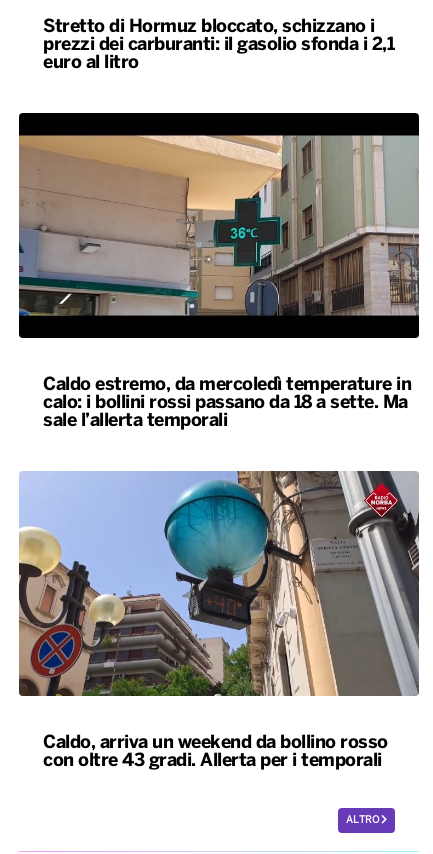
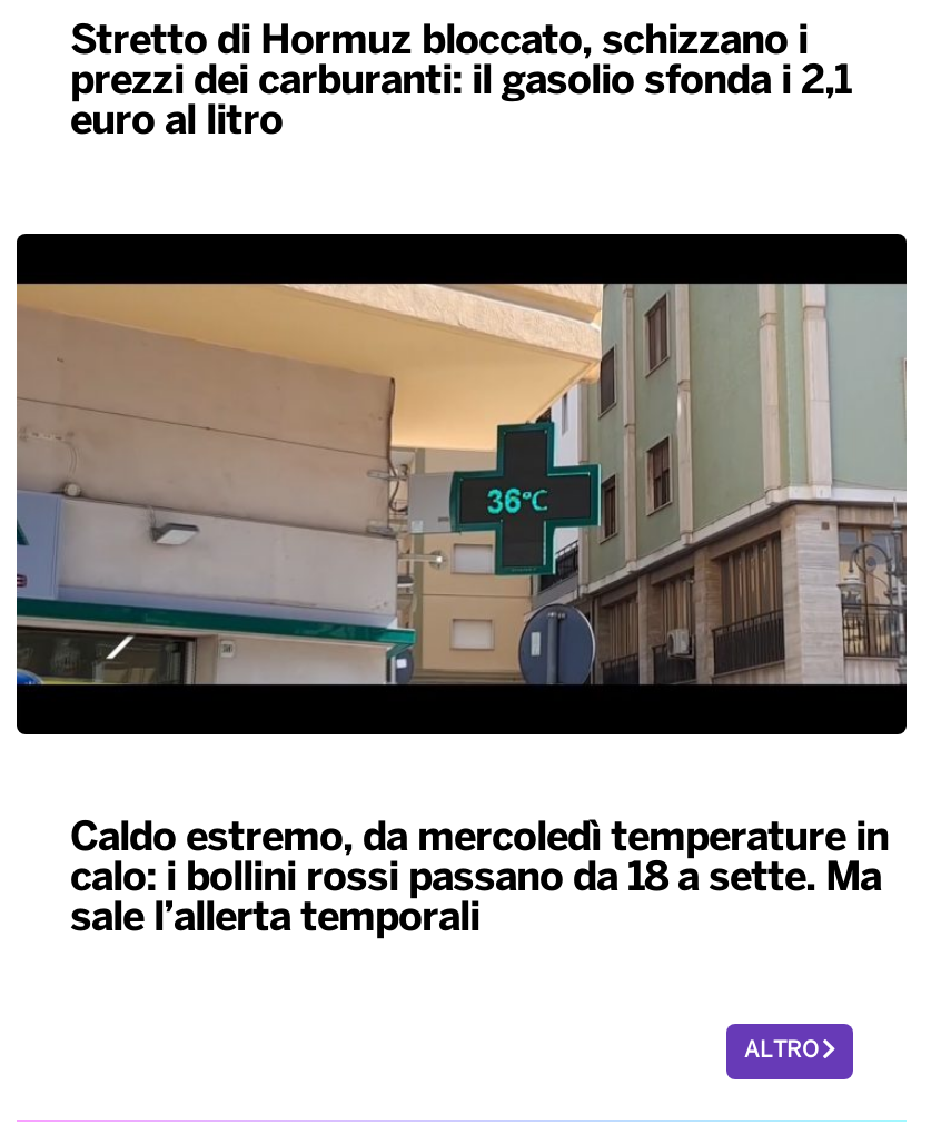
- [image]
- Caldo, arriva un weekend da bollino rosso
- con oltre 43 gradi. Allerta per i temporali
